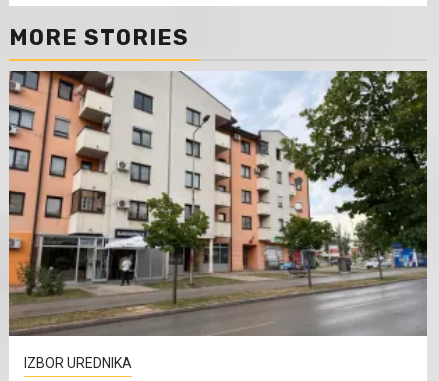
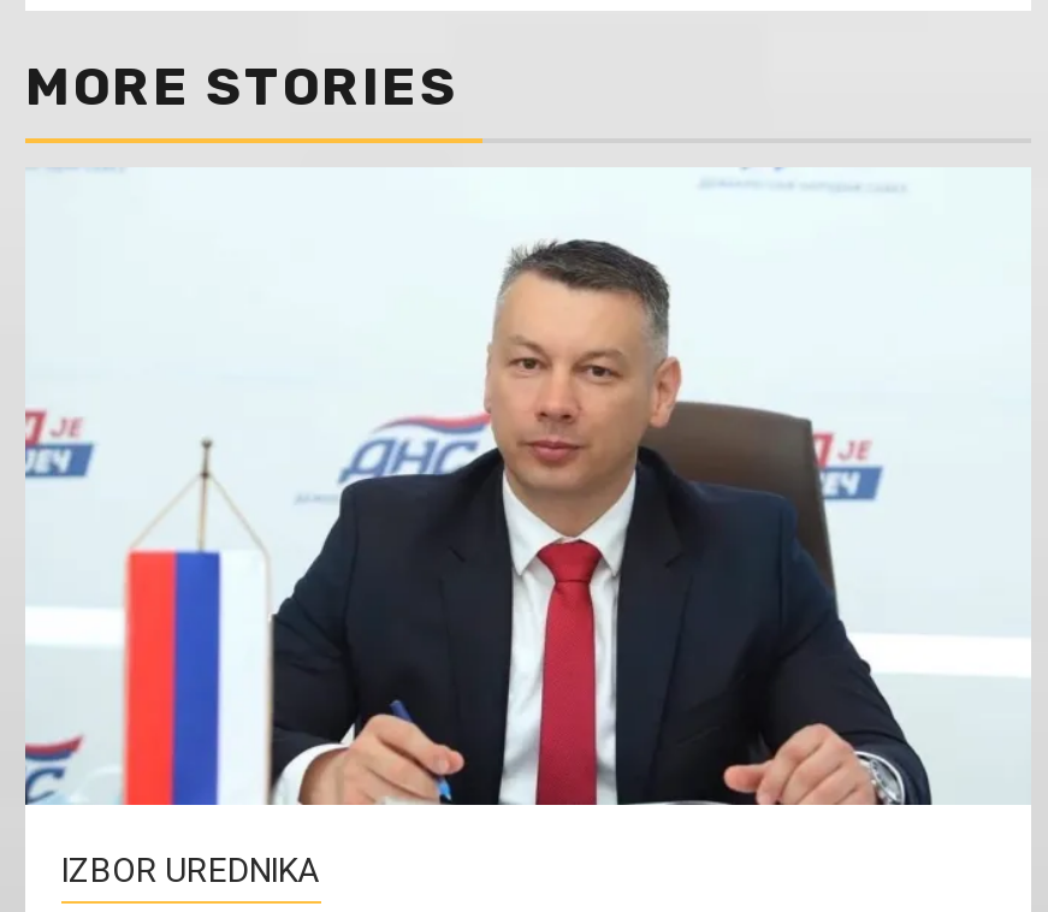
- [image]
+ [image]
